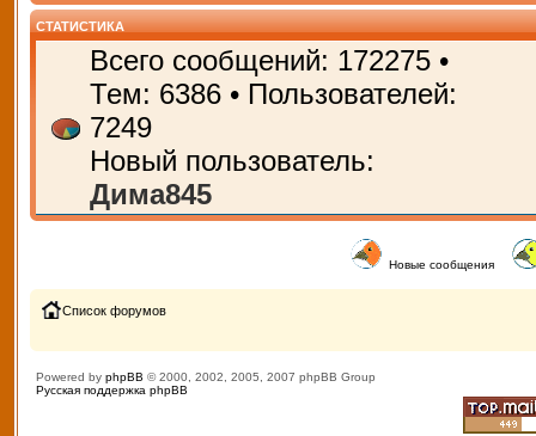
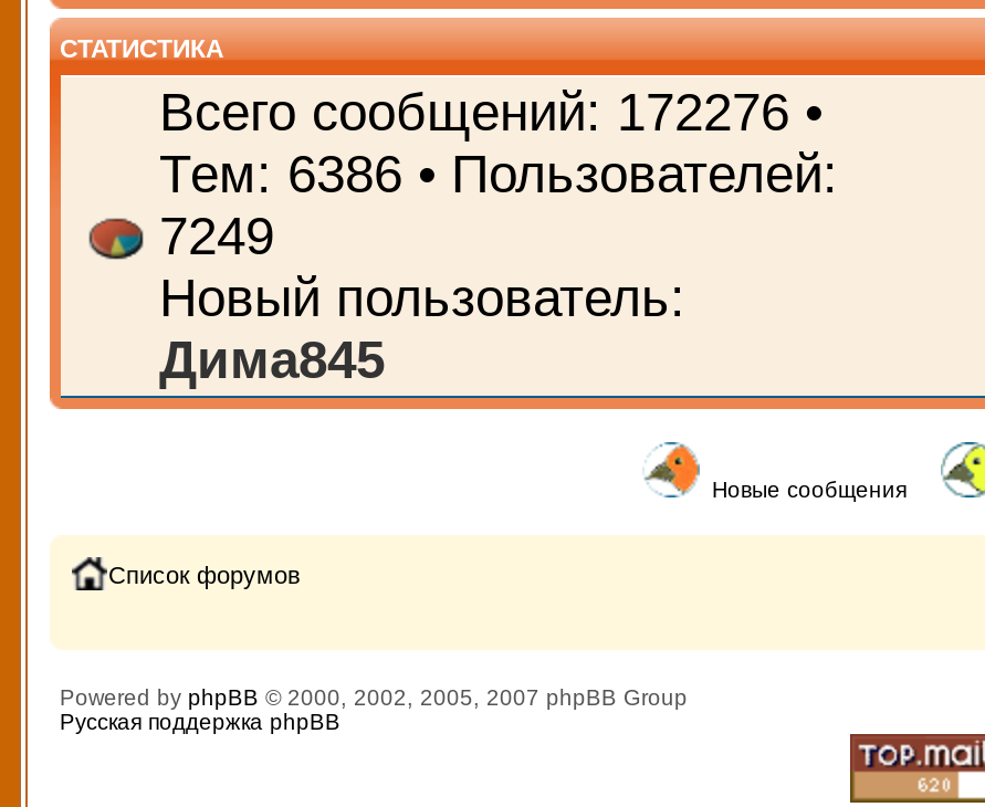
- Всего сообщений: 172275 •
+ Всего сообщений: 172276 •
